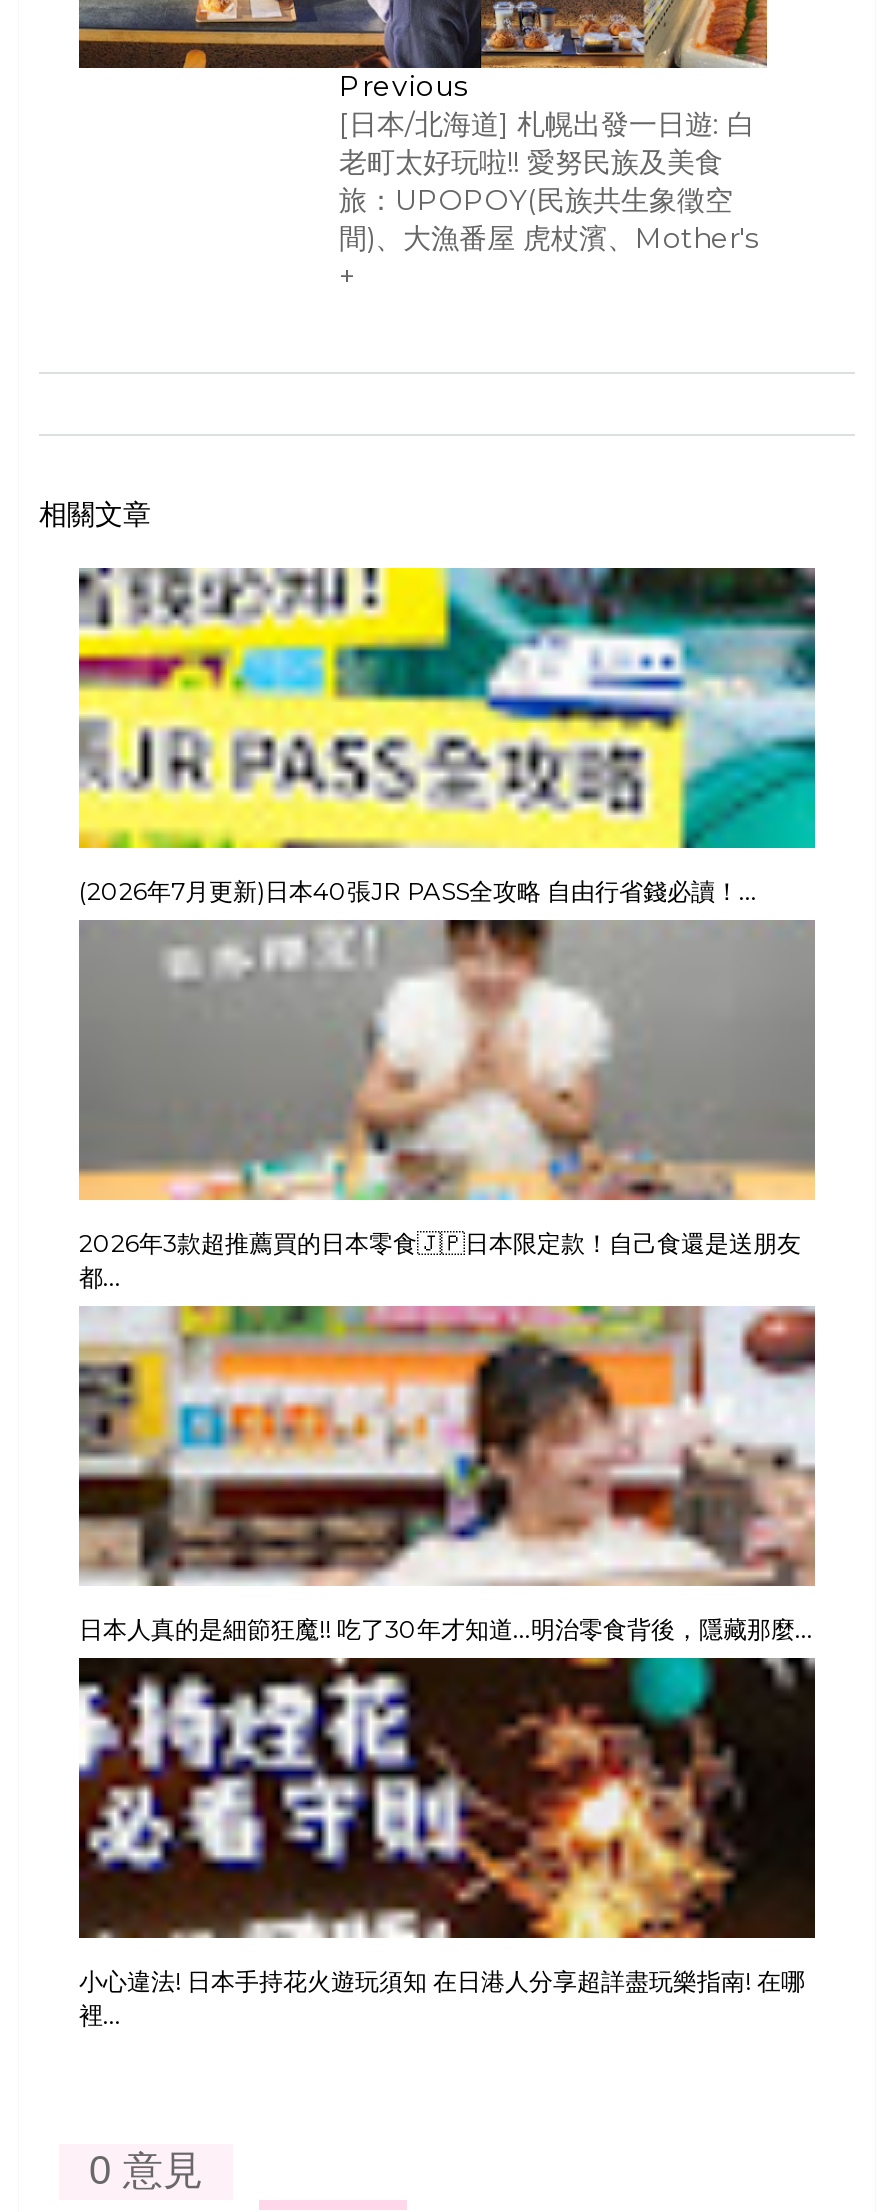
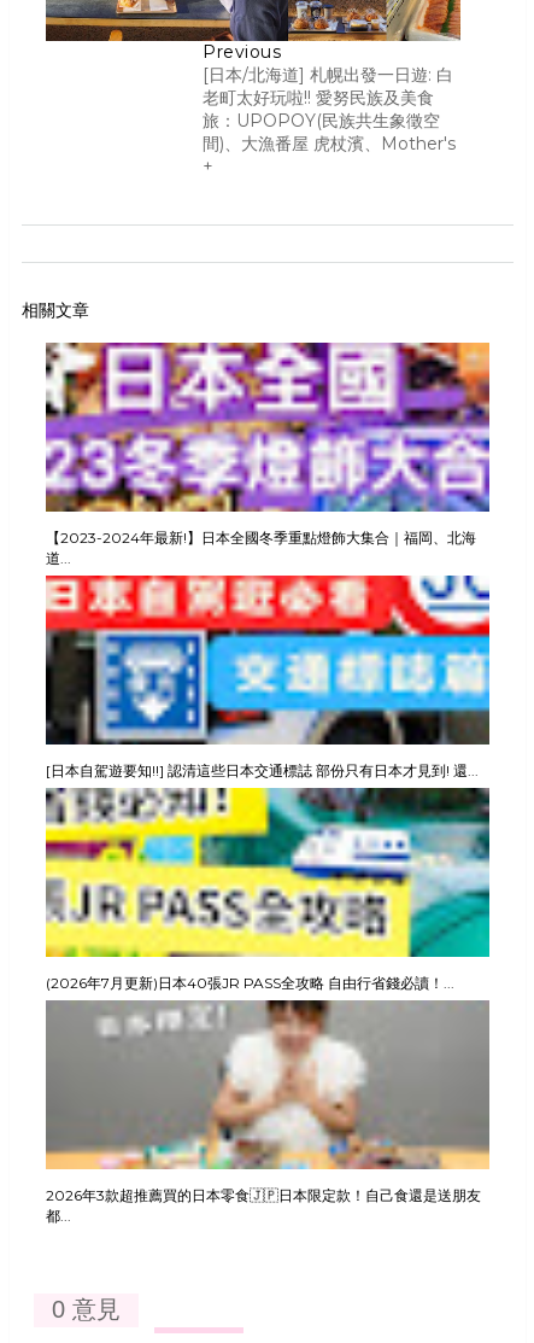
+ [image]
+ 【2023-2024年最新!】日本全國冬季重點燈飾大集合｜福岡、北海
+ 道...

+ [image]
+ [日本自駕遊要知!!] 認清這些日本交通標誌 部份只有日本才見到! 還...

moved down: [image] | (2026年7月更新)日本40張JR PASS全攻略 自由行省錢必讀！... | 都...

- [image]
- 日本人真的是細節狂魔!! 吃了30年才知道...明治零食背後，隱藏那麼...

- [image]
- 小心違法! 日本手持花火遊玩須知 在日港人分享超詳盡玩樂指南! 在哪
- 裡...
